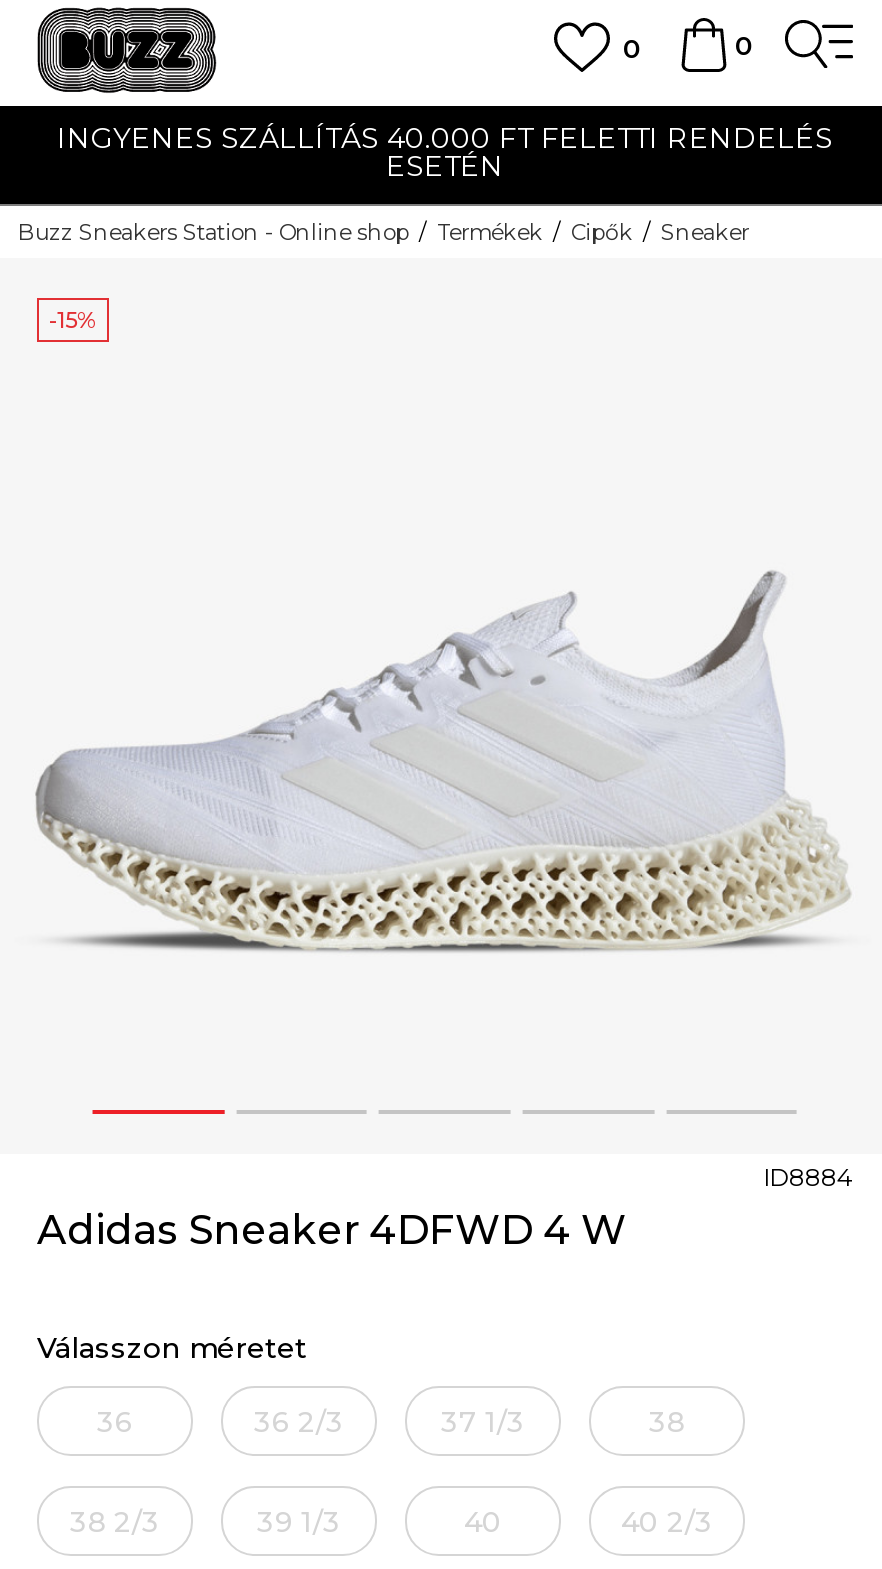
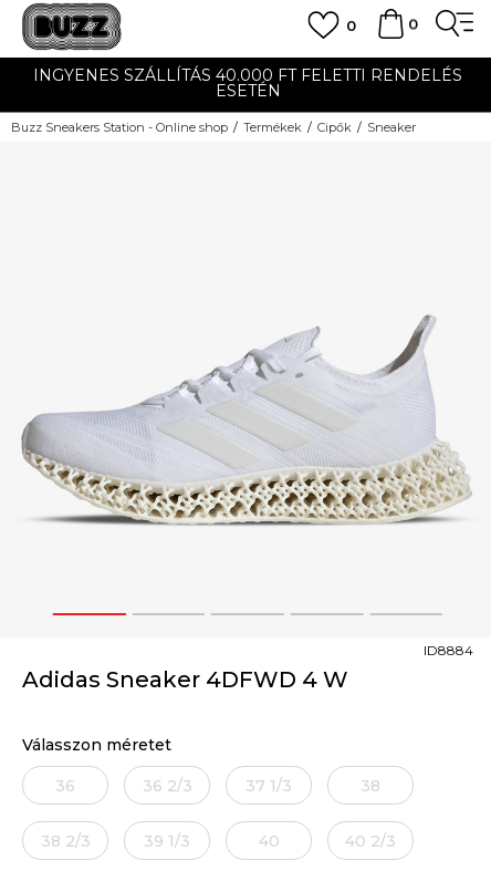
- -15%
